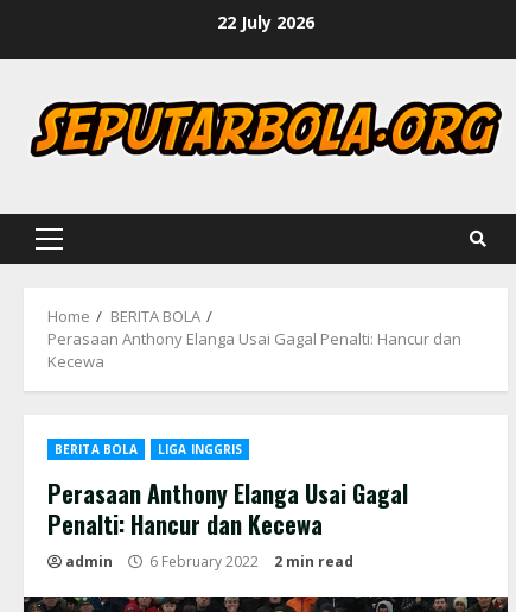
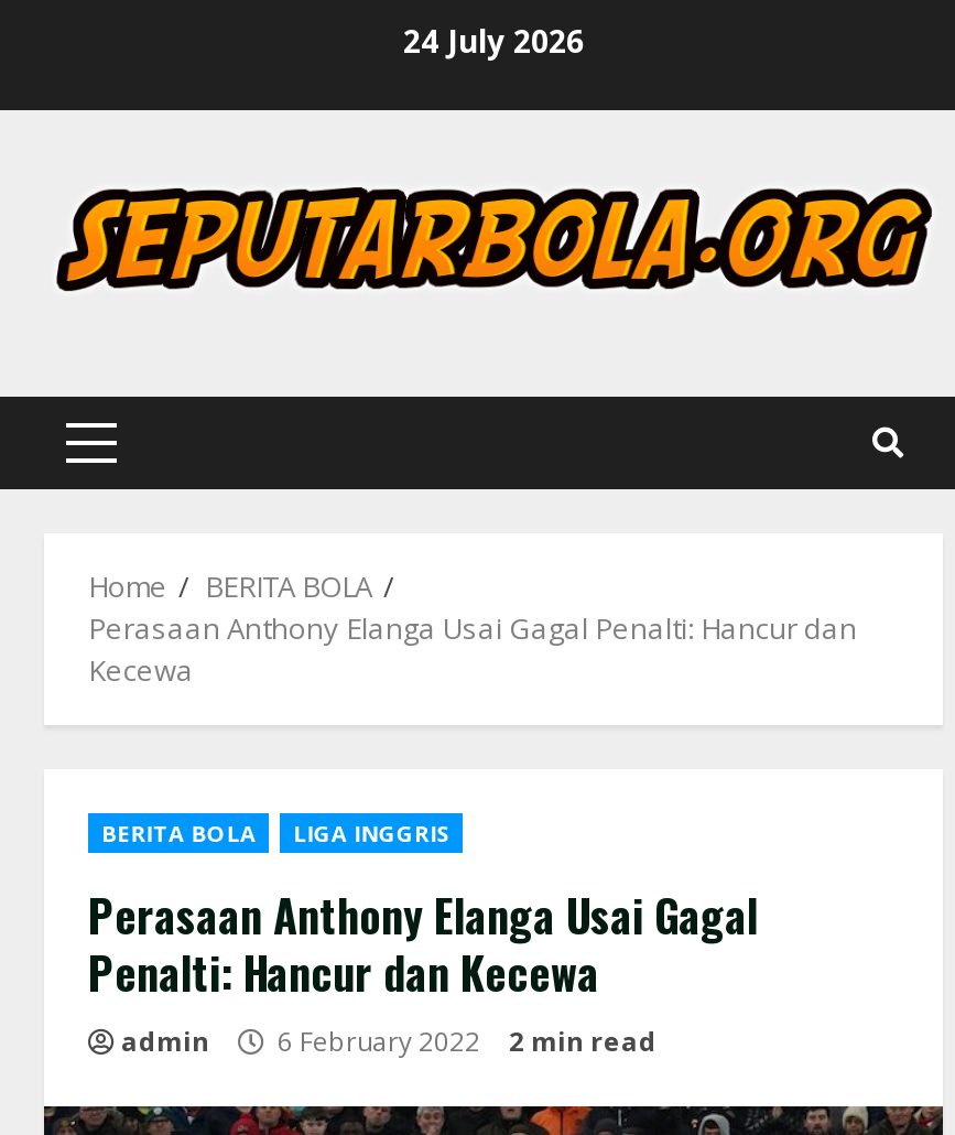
- 22 July 2026
+ 24 July 2026
